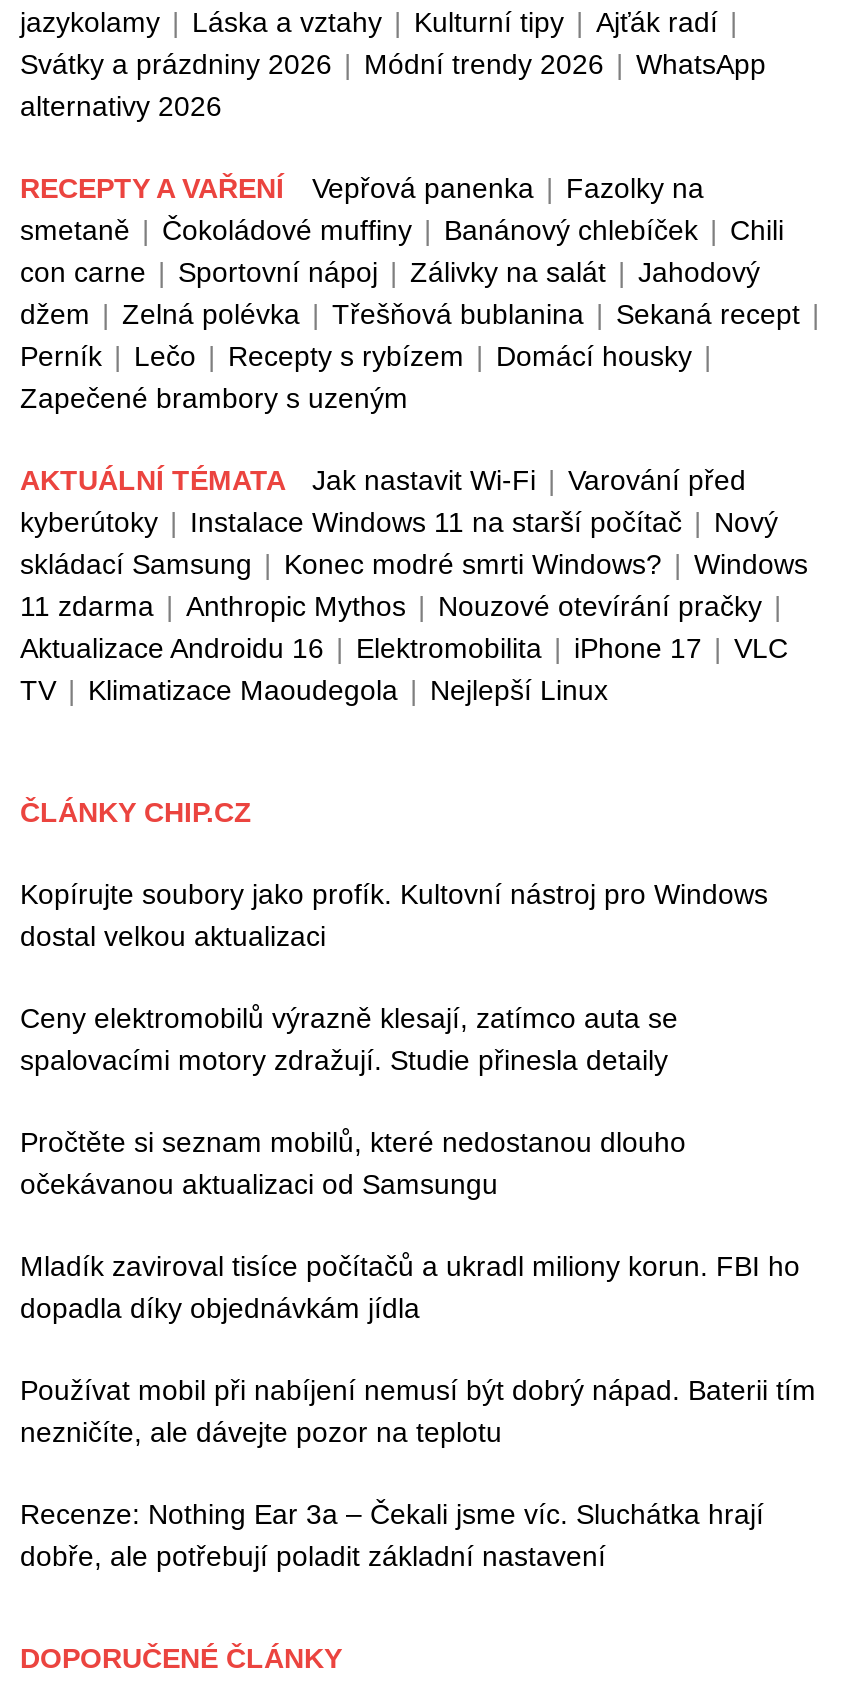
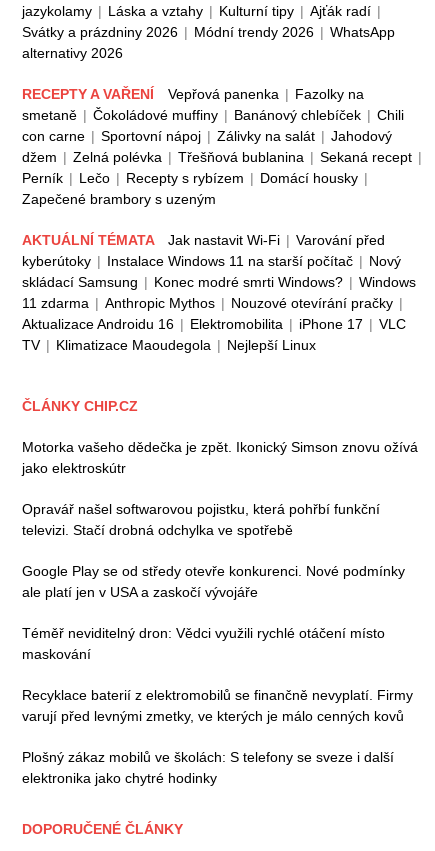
- Kopírujte soubory jako profík. Kultovní nástroj pro Windows
- dostal velkou aktualizaci
+ Motorka vašeho dědečka je zpět. Ikonický Simson znovu ožívá
+ jako elektroskútr

- Ceny elektromobilů výrazně klesají, zatímco auta se
- spalovacími motory zdražují. Studie přinesla detaily
+ Opravář našel softwarovou pojistku, která pohřbí funkční
+ televizi. Stačí drobná odchylka ve spotřebě

- Pročtěte si seznam mobilů, které nedostanou dlouho
- očekávanou aktualizaci od Samsungu
+ Google Play se od středy otevře konkurenci. Nové podmínky
+ ale platí jen v USA a zaskočí vývojáře

- Mladík zaviroval tisíce počítačů a ukradl miliony korun. FBI ho
- dopadla díky objednávkám jídla
+ Téměř neviditelný dron: Vědci využili rychlé otáčení místo
+ maskování

- Používat mobil při nabíjení nemusí být dobrý nápad. Baterii tím
- nezničíte, ale dávejte pozor na teplotu
+ Recyklace baterií z elektromobilů se finančně nevyplatí. Firmy
+ varují před levnými zmetky, ve kterých je málo cenných kovů

- Recenze: Nothing Ear 3a – Čekali jsme víc. Sluchátka hrají
- dobře, ale potřebují poladit základní nastavení
+ Plošný zákaz mobilů ve školách: S telefony se sveze i další
+ elektronika jako chytré hodinky
